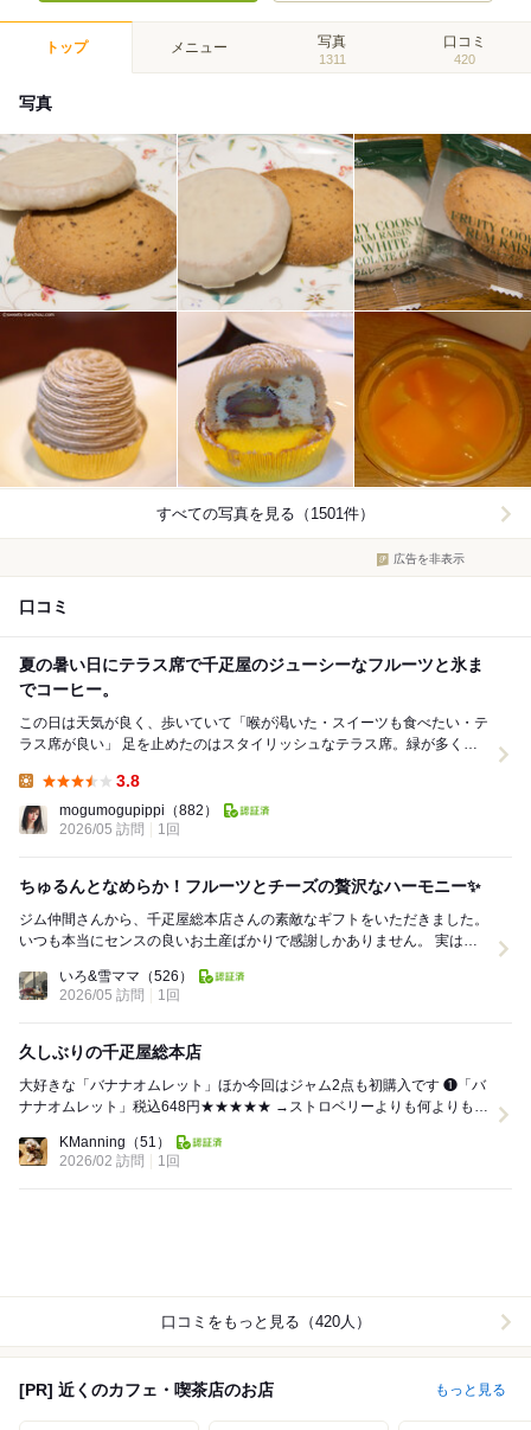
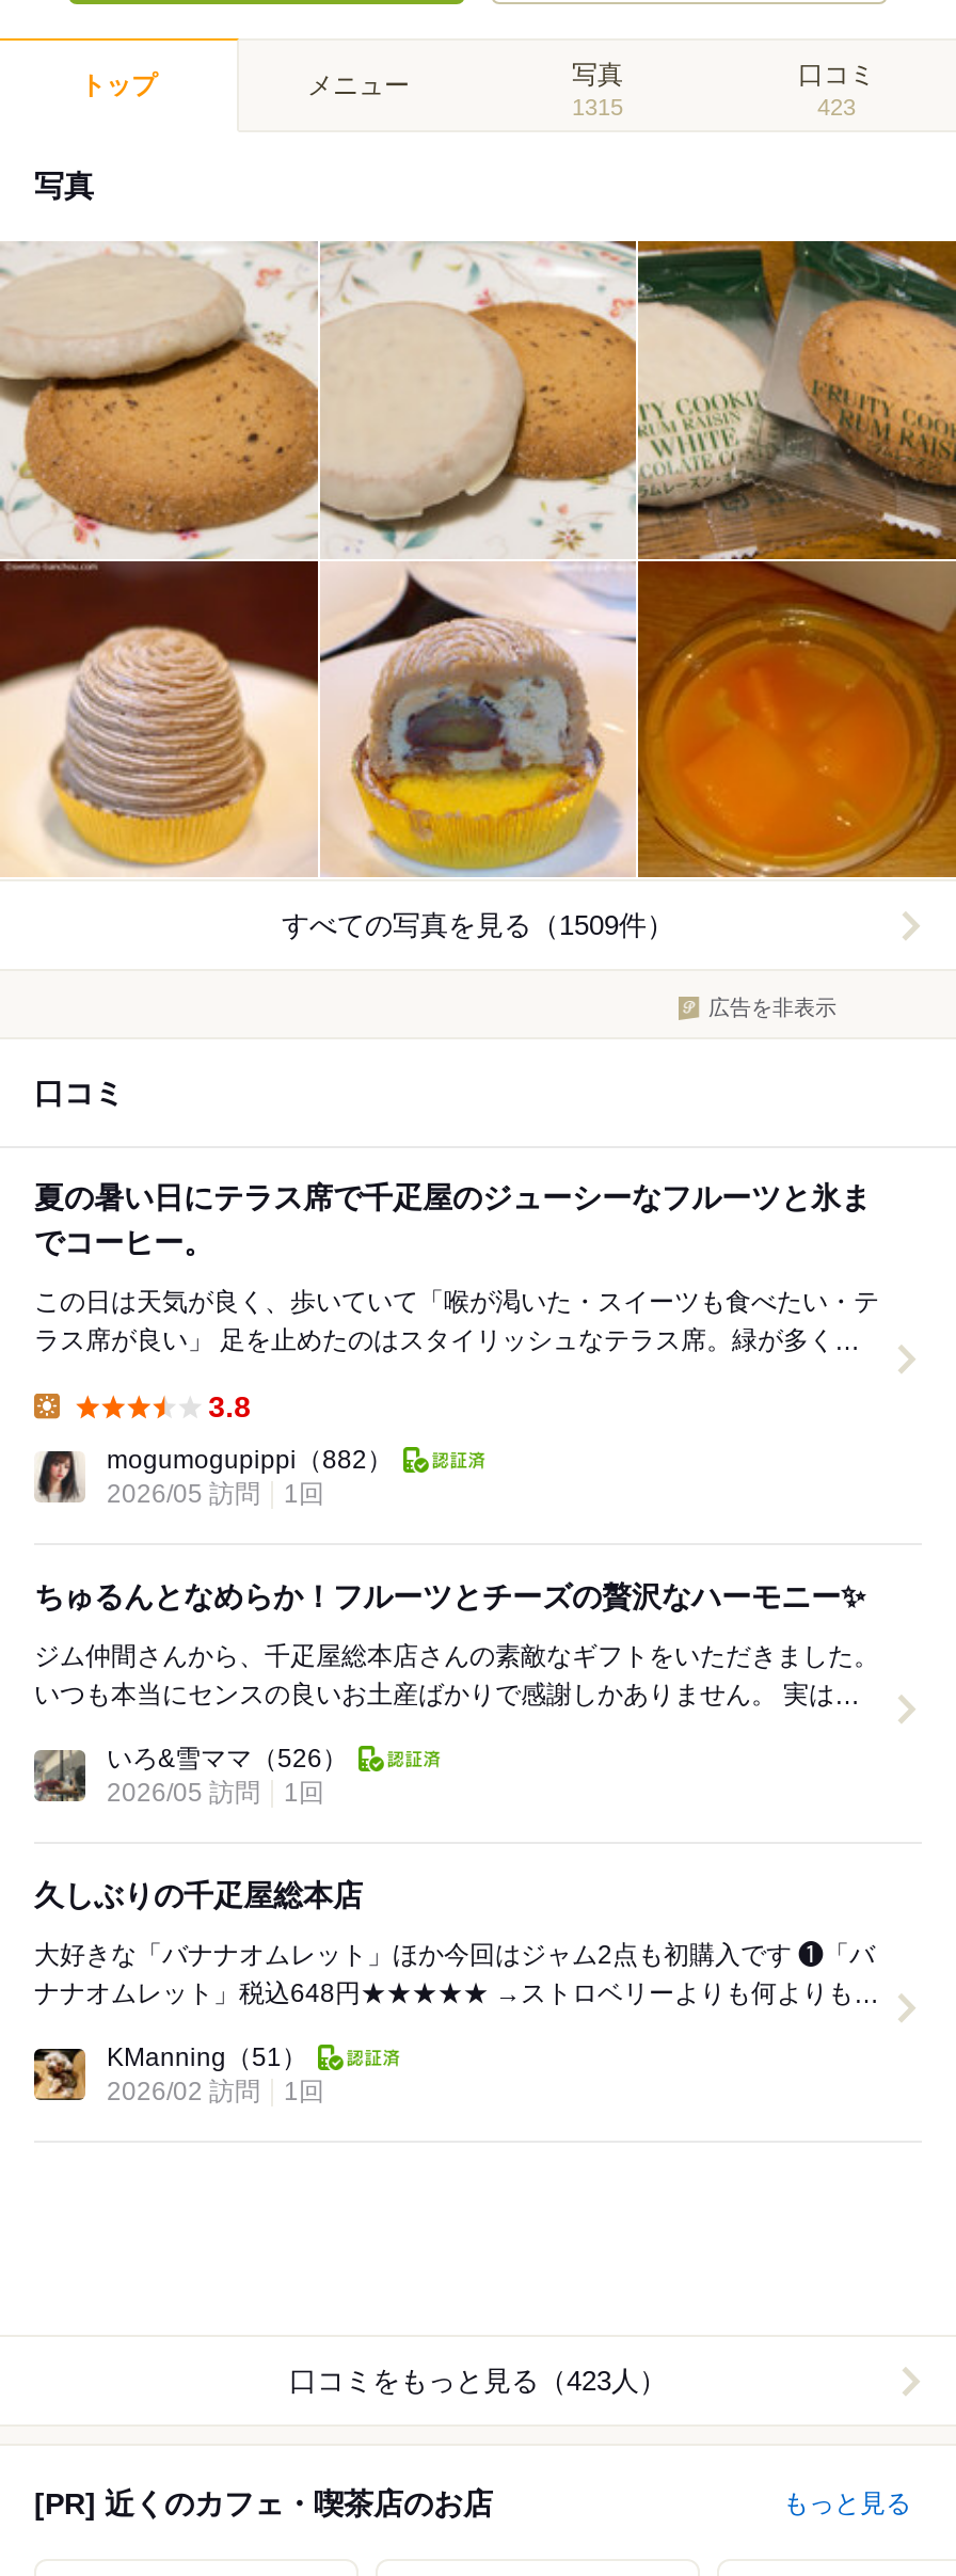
- 1311
+ 1315

- 420
+ 423

- すべての写真を見る（1501件）
+ すべての写真を見る（1509件）

- 口コミをもっと見る（420人）
+ 口コミをもっと見る（423人）
